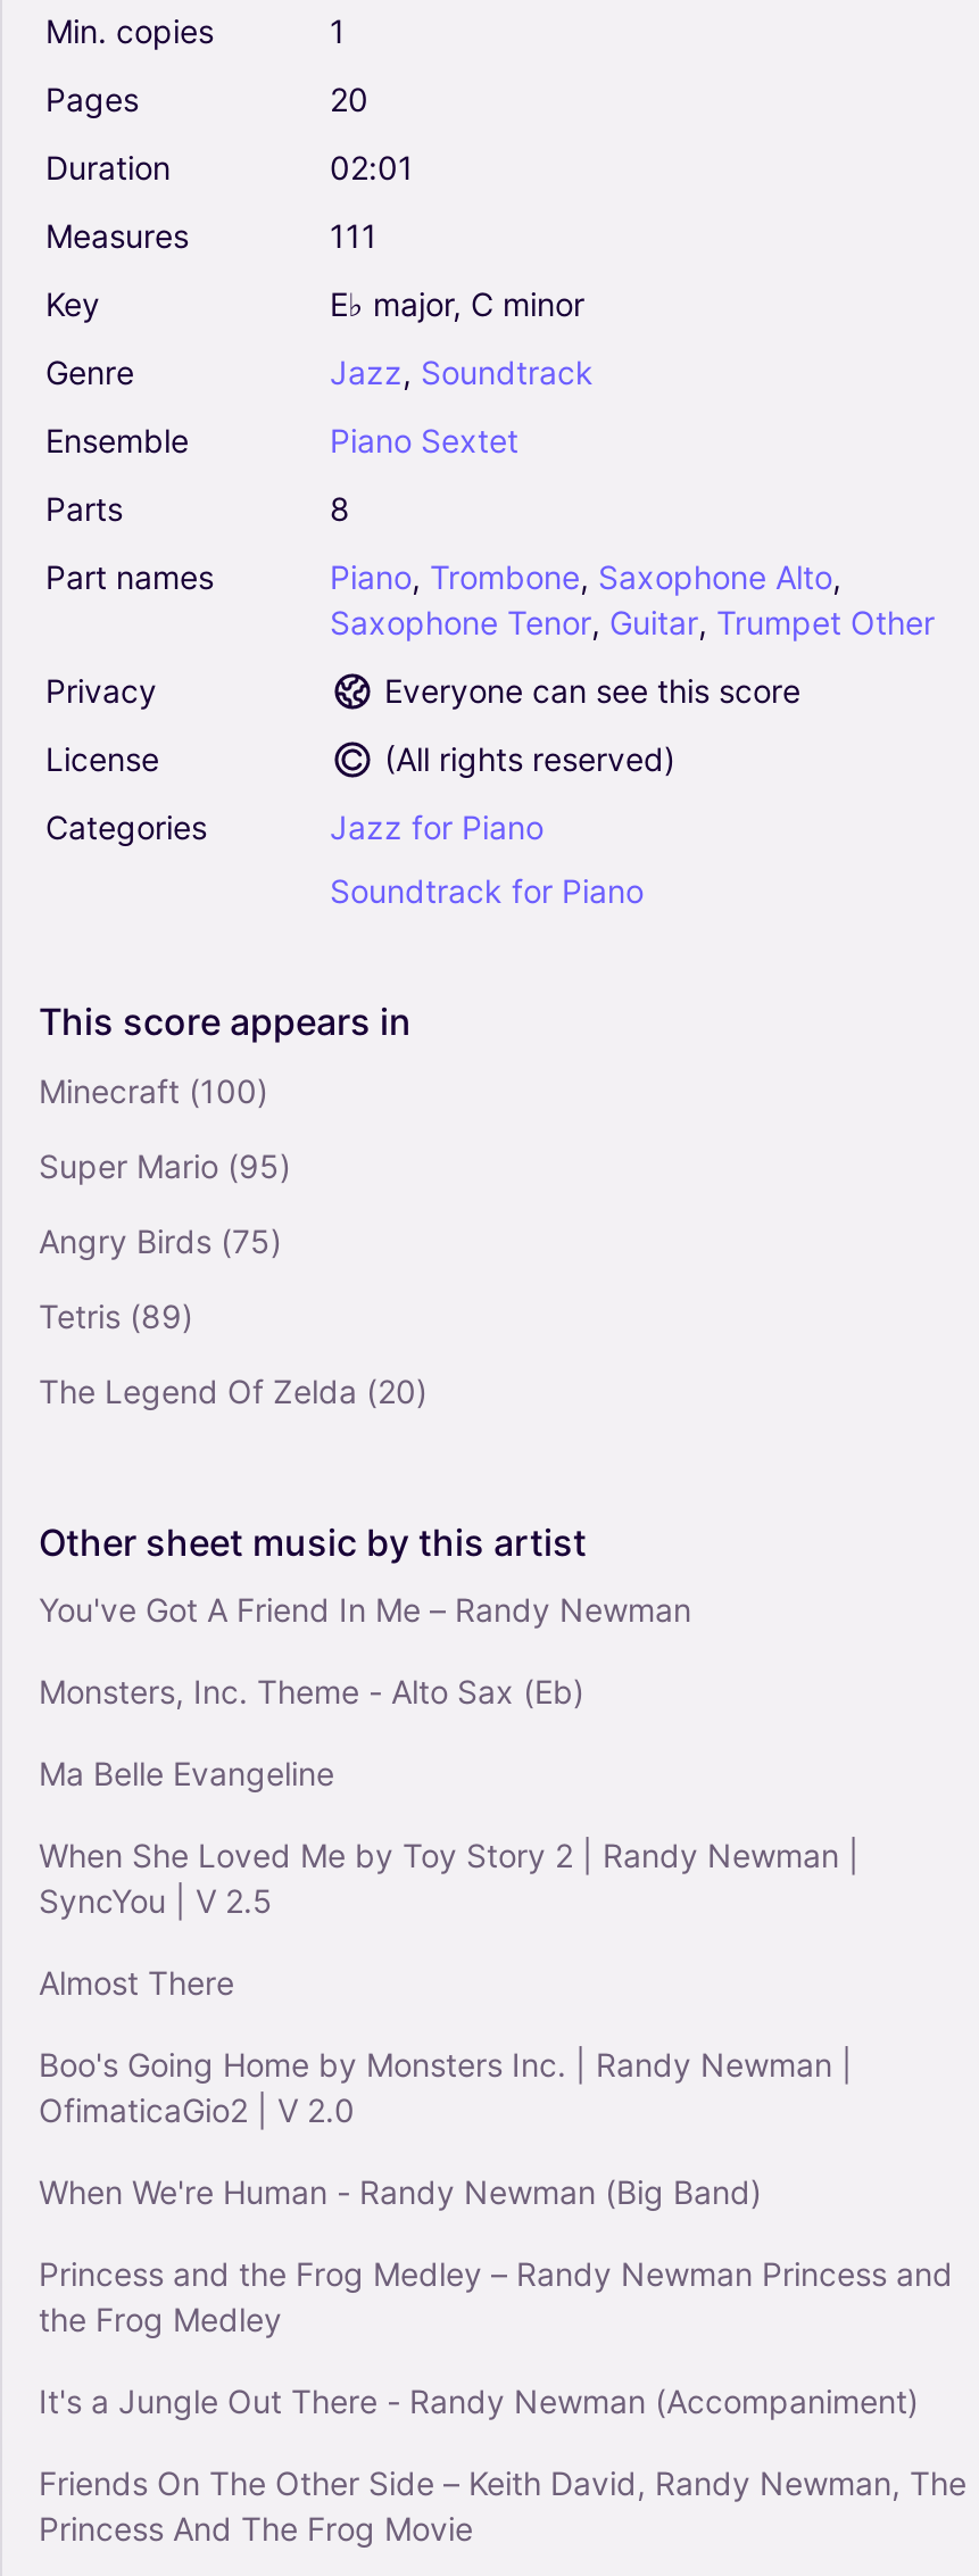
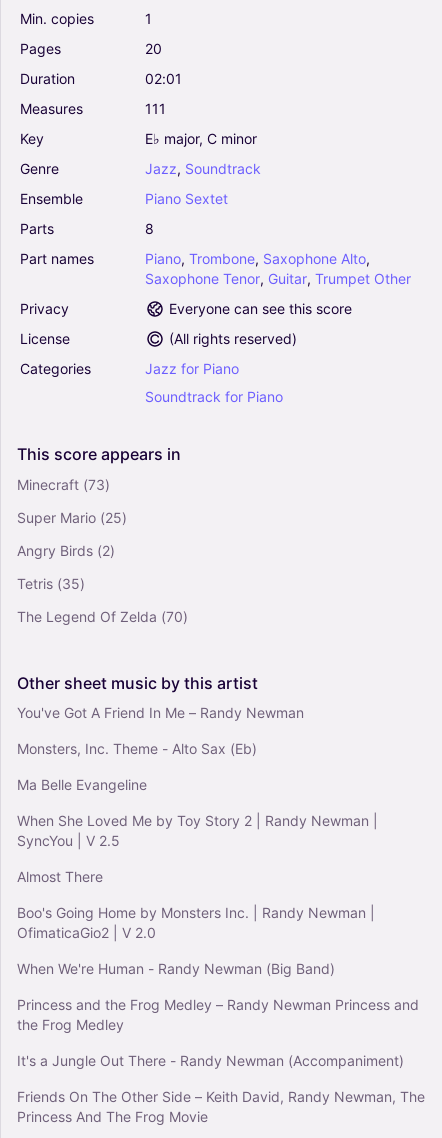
- Minecraft (100)
+ Minecraft (73)

- Super Mario (95)
+ Super Mario (25)

- Angry Birds (75)
+ Angry Birds (2)

- Tetris (89)
+ Tetris (35)

- The Legend Of Zelda (20)
+ The Legend Of Zelda (70)
